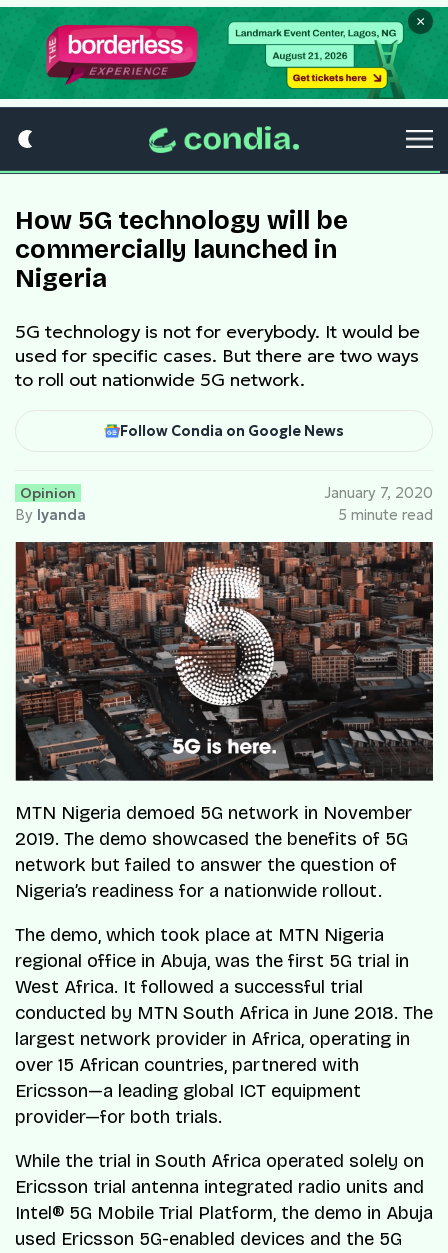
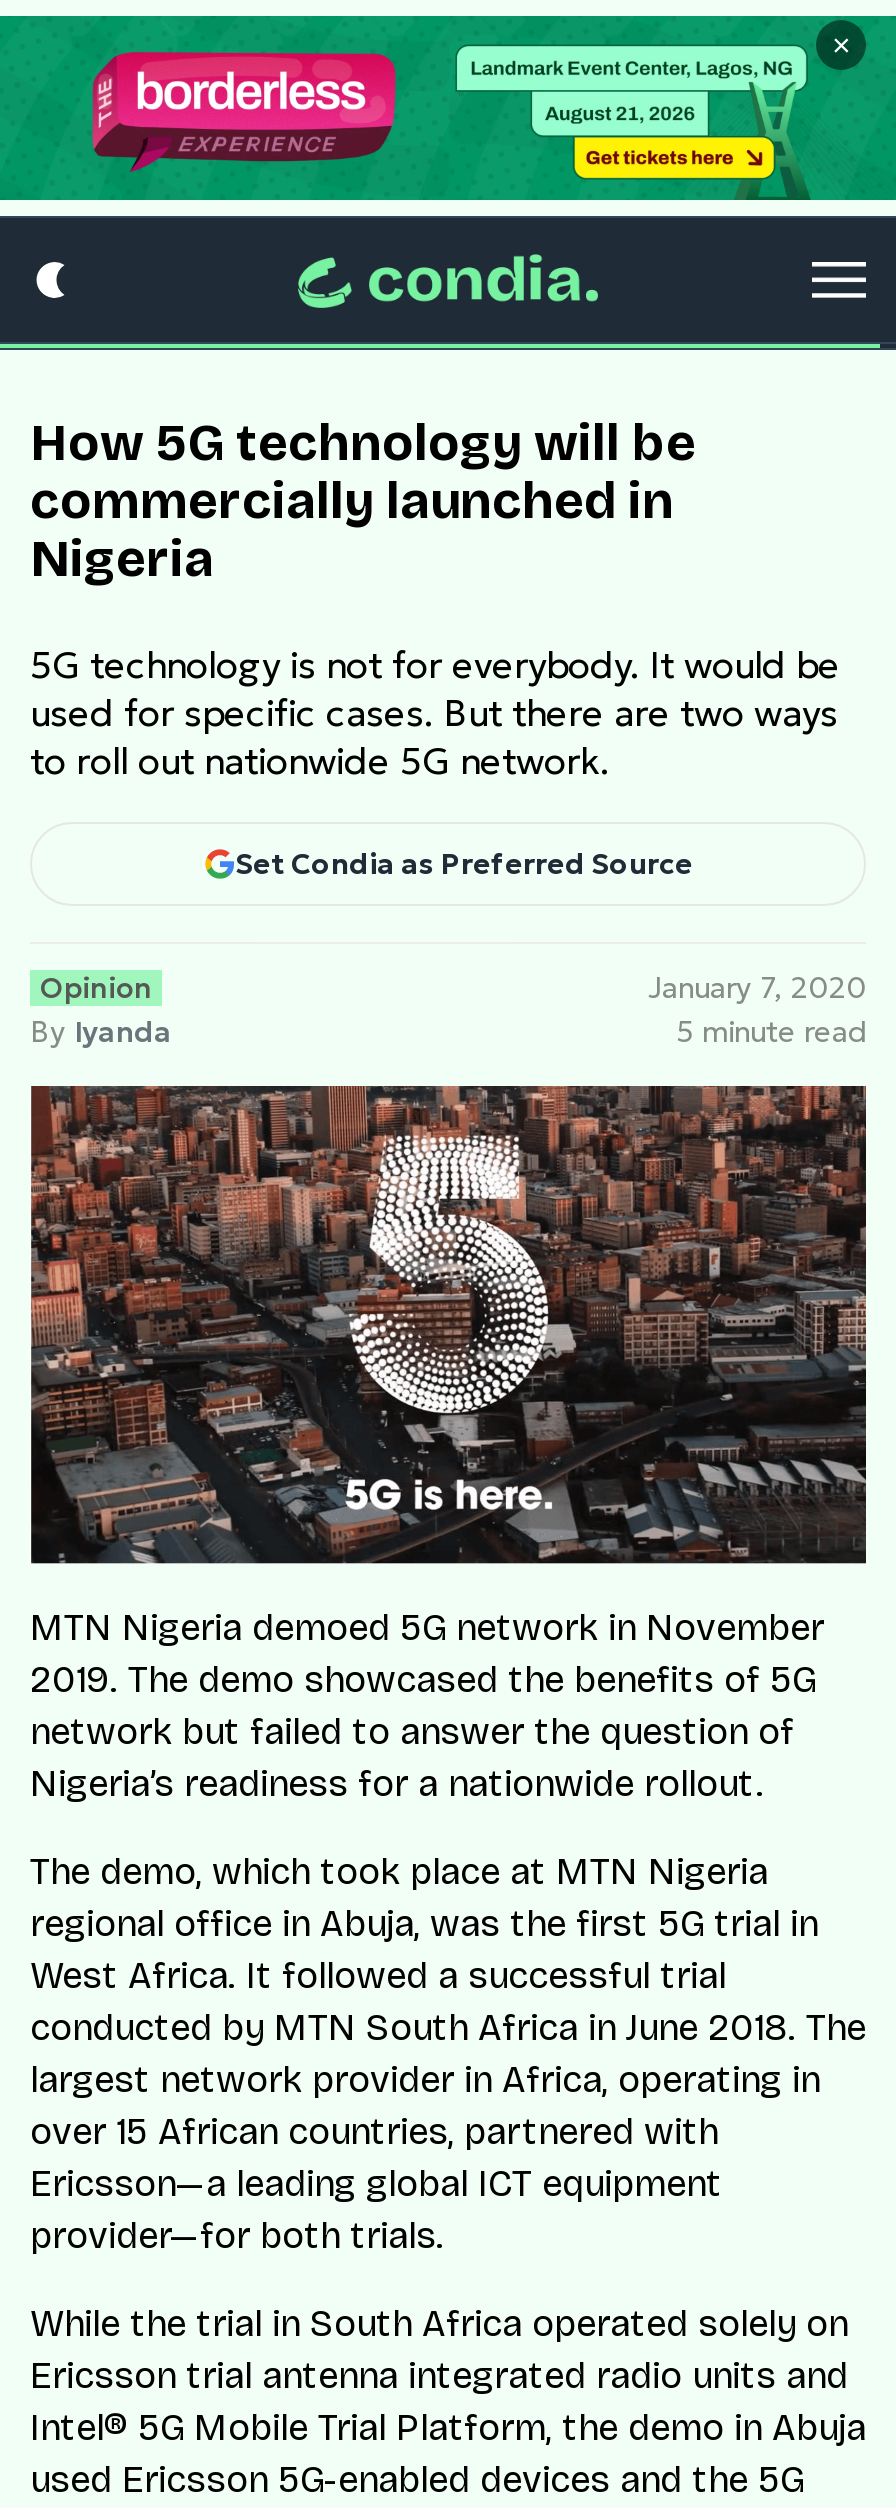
- Follow Condia on Google News
+ Set Condia as Preferred Source
